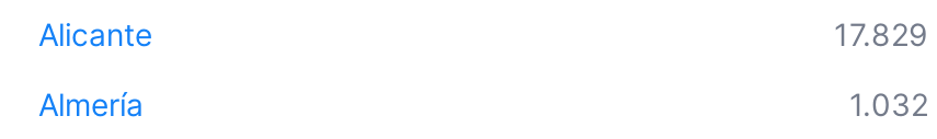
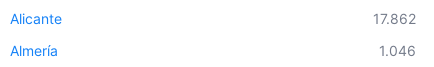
- 17.829
+ 17.862

- 1.032
+ 1.046
